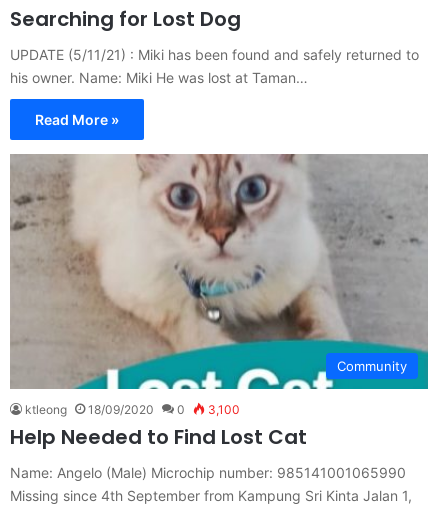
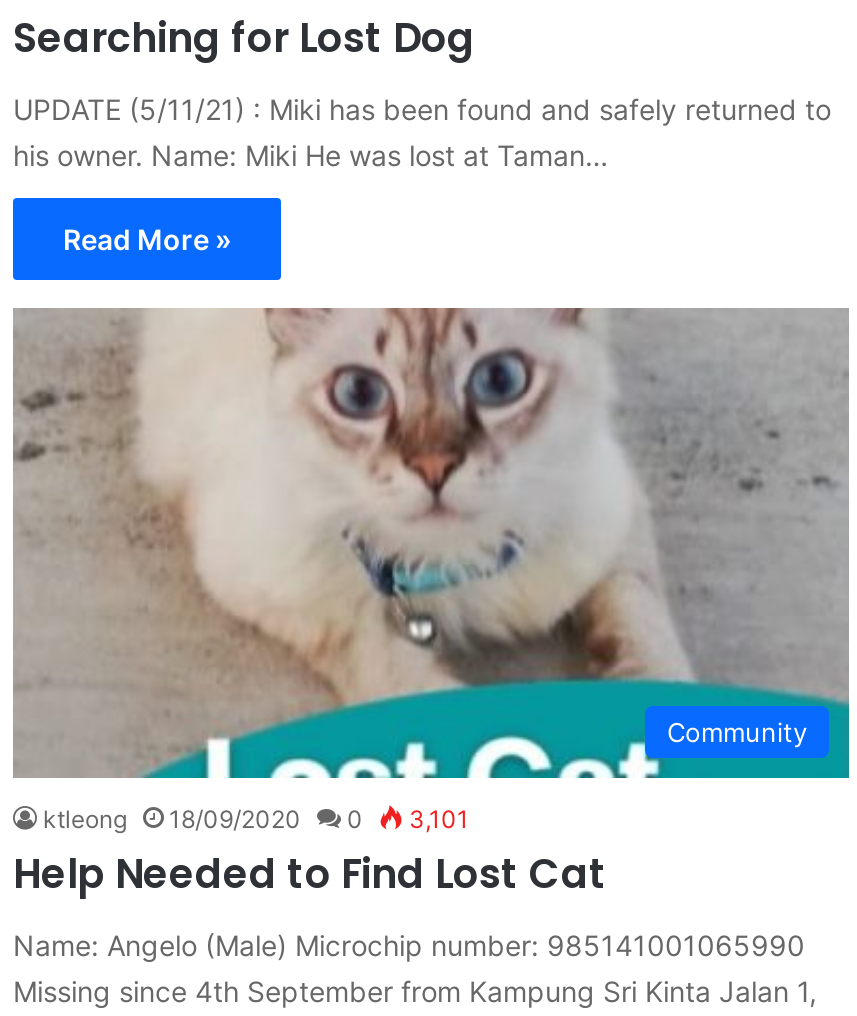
- ktleong 18/09/2020 0 3,100
+ ktleong 18/09/2020 0 3,101
